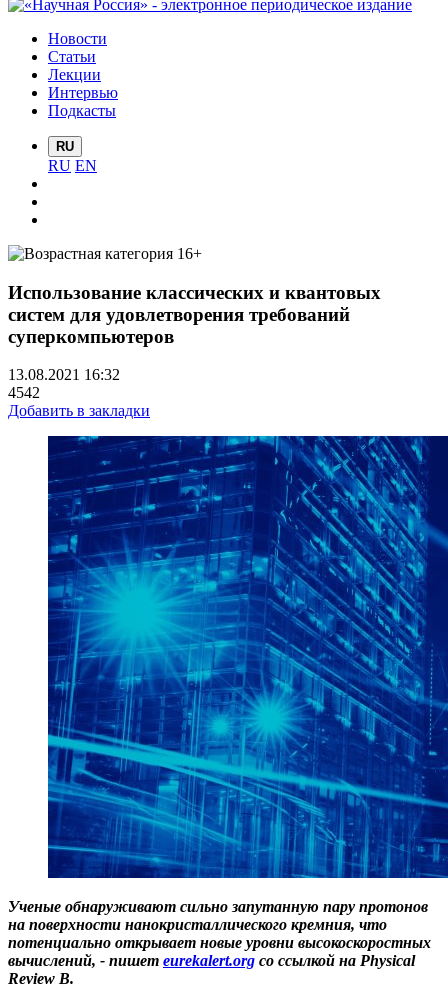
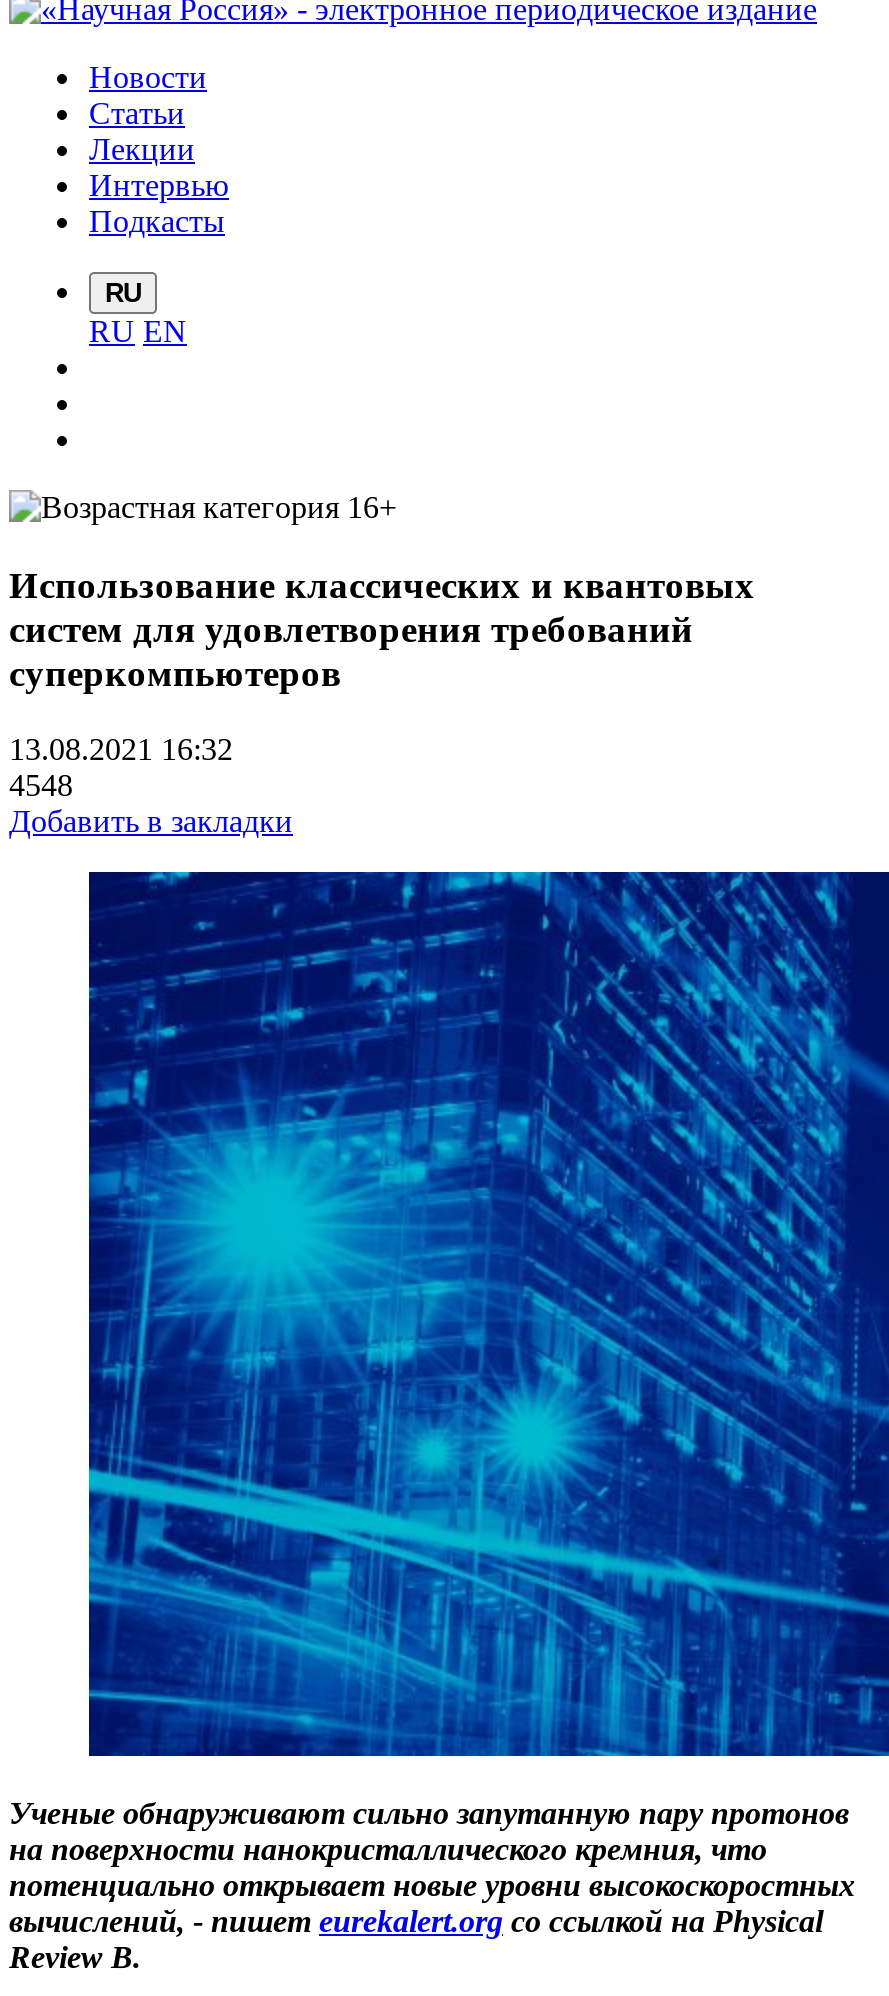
- 4542
+ 4548
